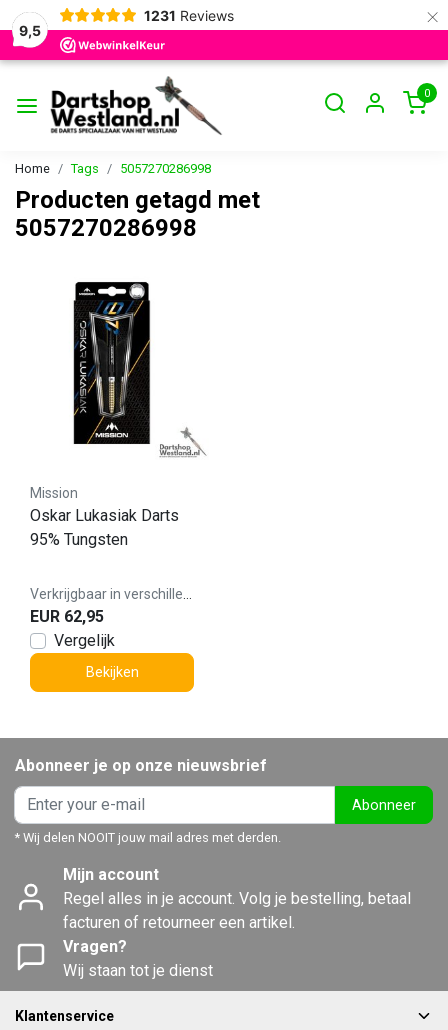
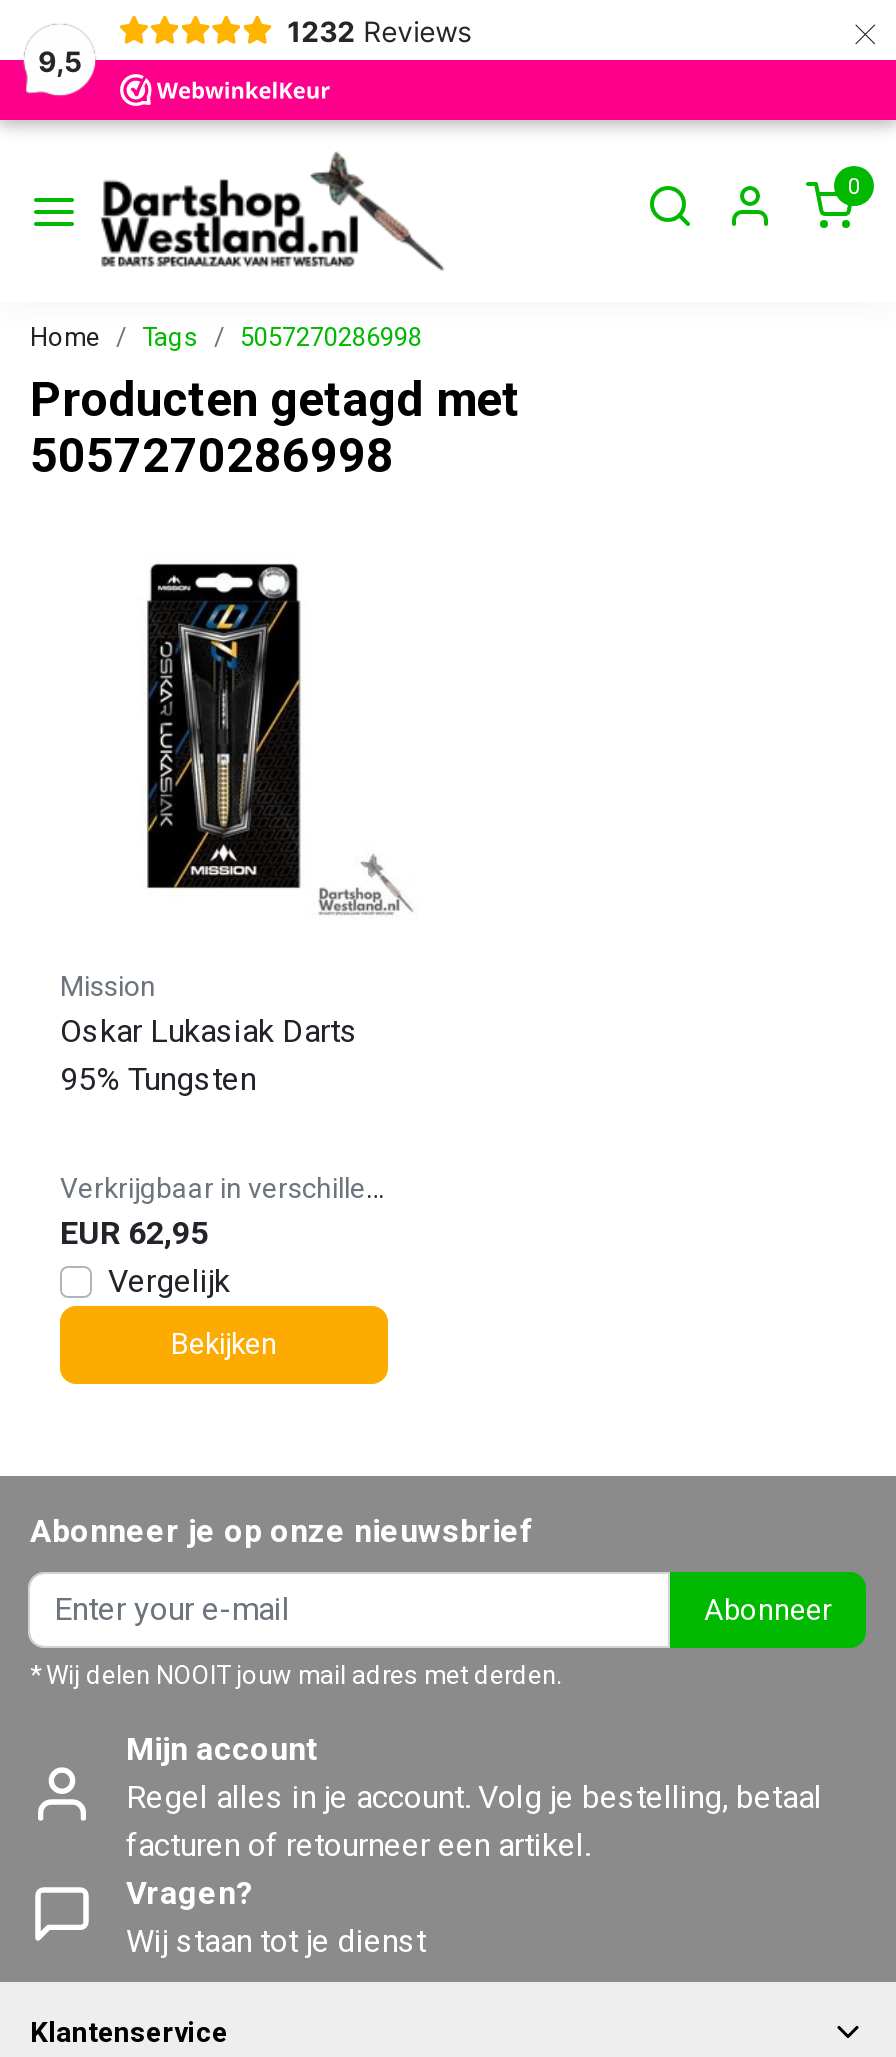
- 1231 Reviews
+ 1232 Reviews
